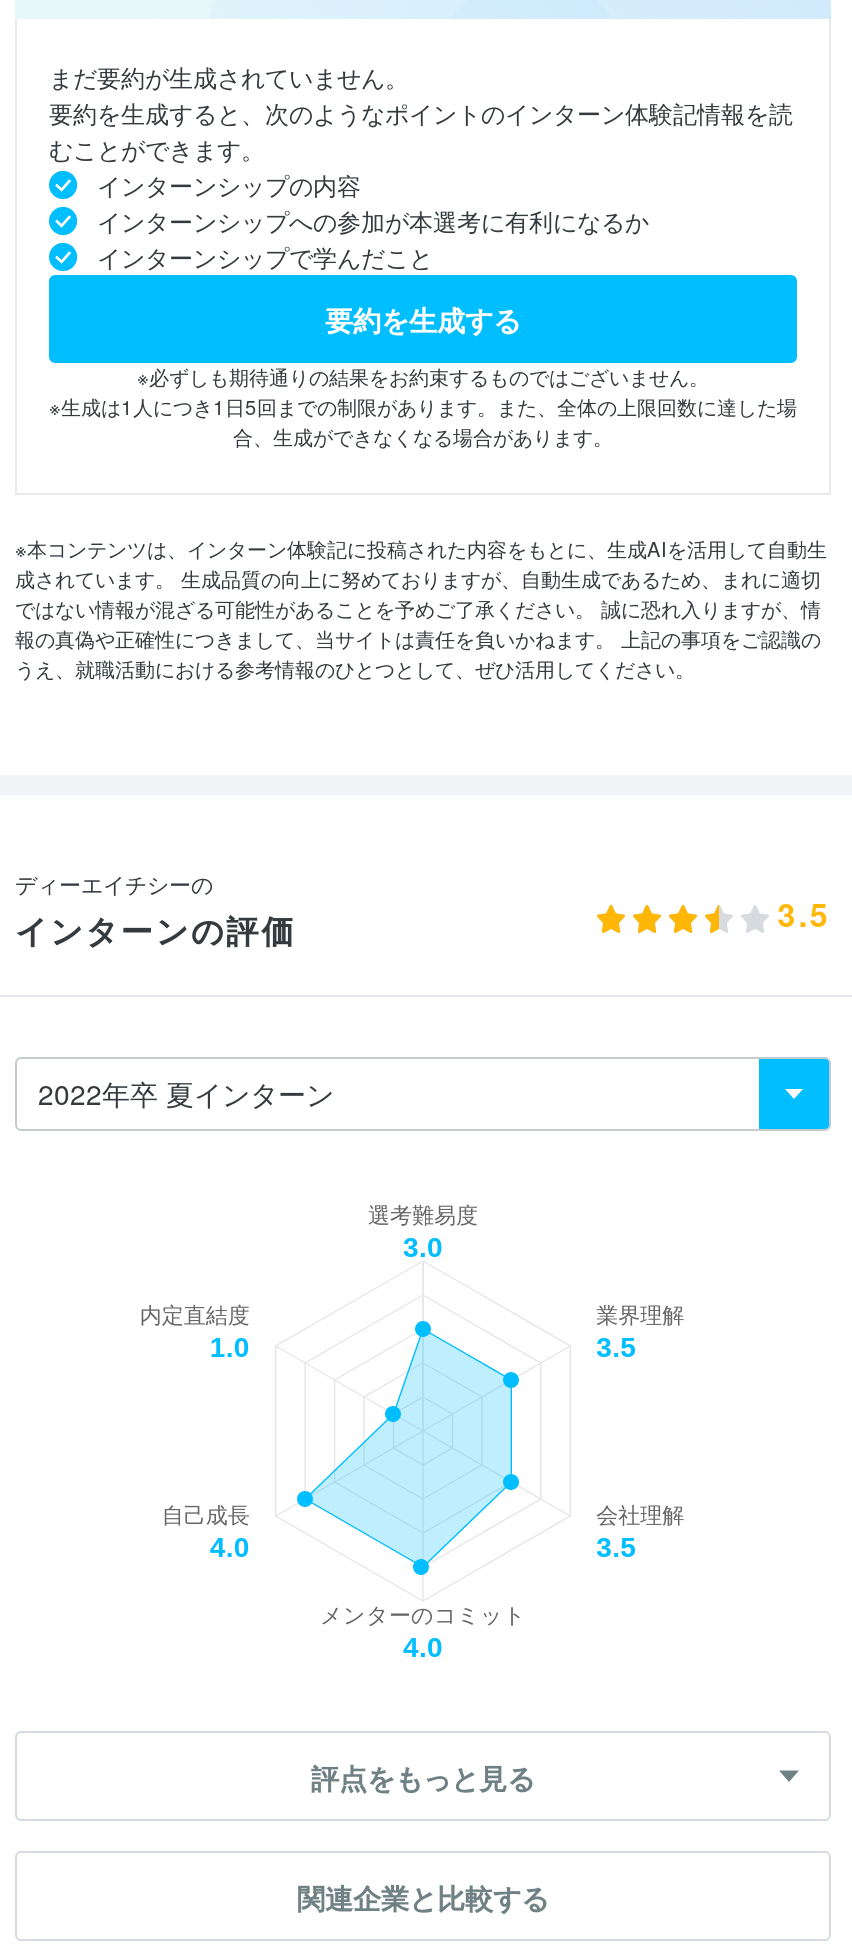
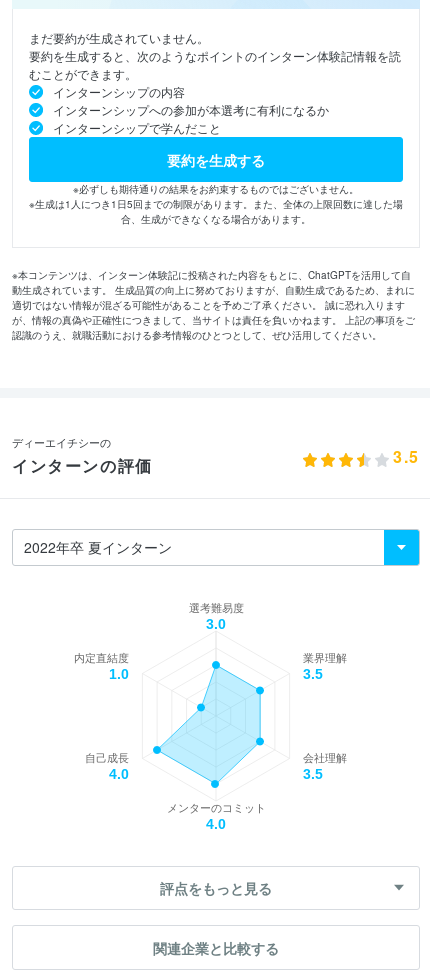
- ※本コンテンツは、インターン体験記に投稿された内容をもとに、生成AIを活用して自動生
- 成されています。 生成品質の向上に努めておりますが、自動生成であるため、まれに適切
- ではない情報が混ざる可能性があることを予めご了承ください。 誠に恐れ入りますが、情
- 報の真偽や正確性につきまして、当サイトは責任を負いかねます。 上記の事項をご認識の
- うえ、就職活動における参考情報のひとつとして、ぜひ活用してください。
+ ※本コンテンツは、インターン体験記に投稿された内容をもとに、ChatGPTを活用して自
+ 動生成されています。 生成品質の向上に努めておりますが、自動生成であるため、まれに
+ 適切ではない情報が混ざる可能性があることを予めご了承ください。 誠に恐れ入ります
+ が、情報の真偽や正確性につきまして、当サイトは責任を負いかねます。 上記の事項をご
+ 認識のうえ、就職活動における参考情報のひとつとして、ぜひ活用してください。
